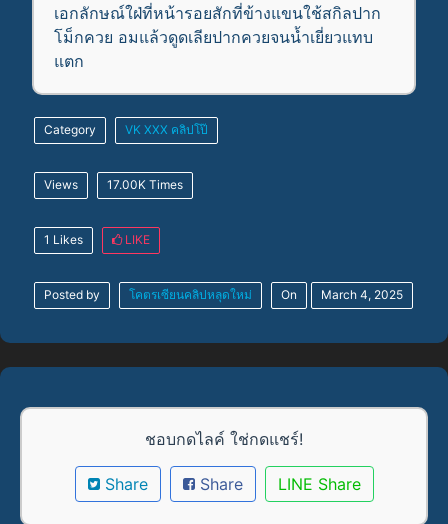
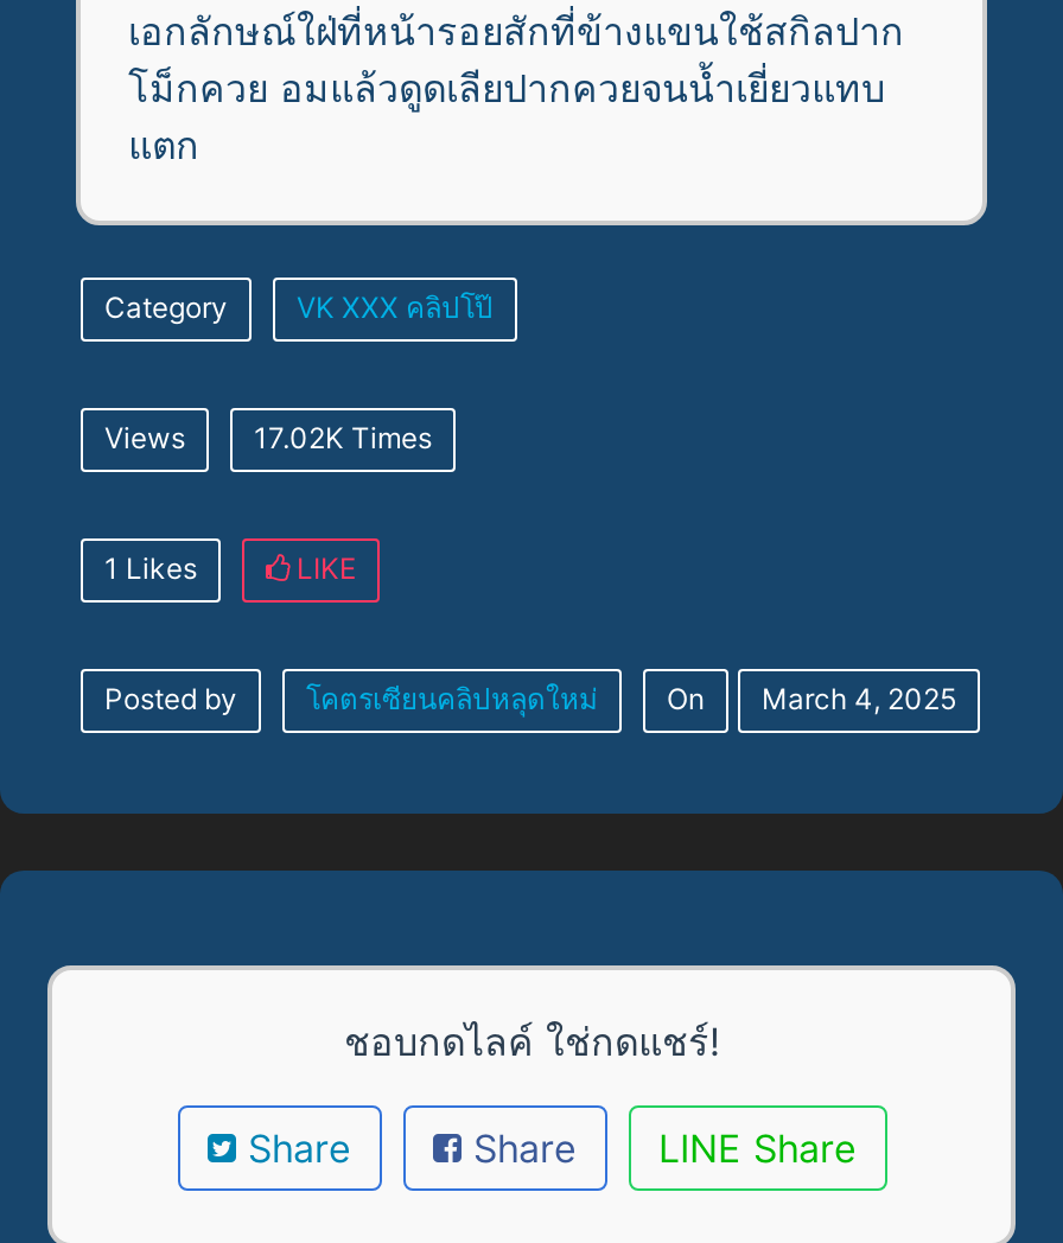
- Views 17.00K Times
+ Views 17.02K Times
